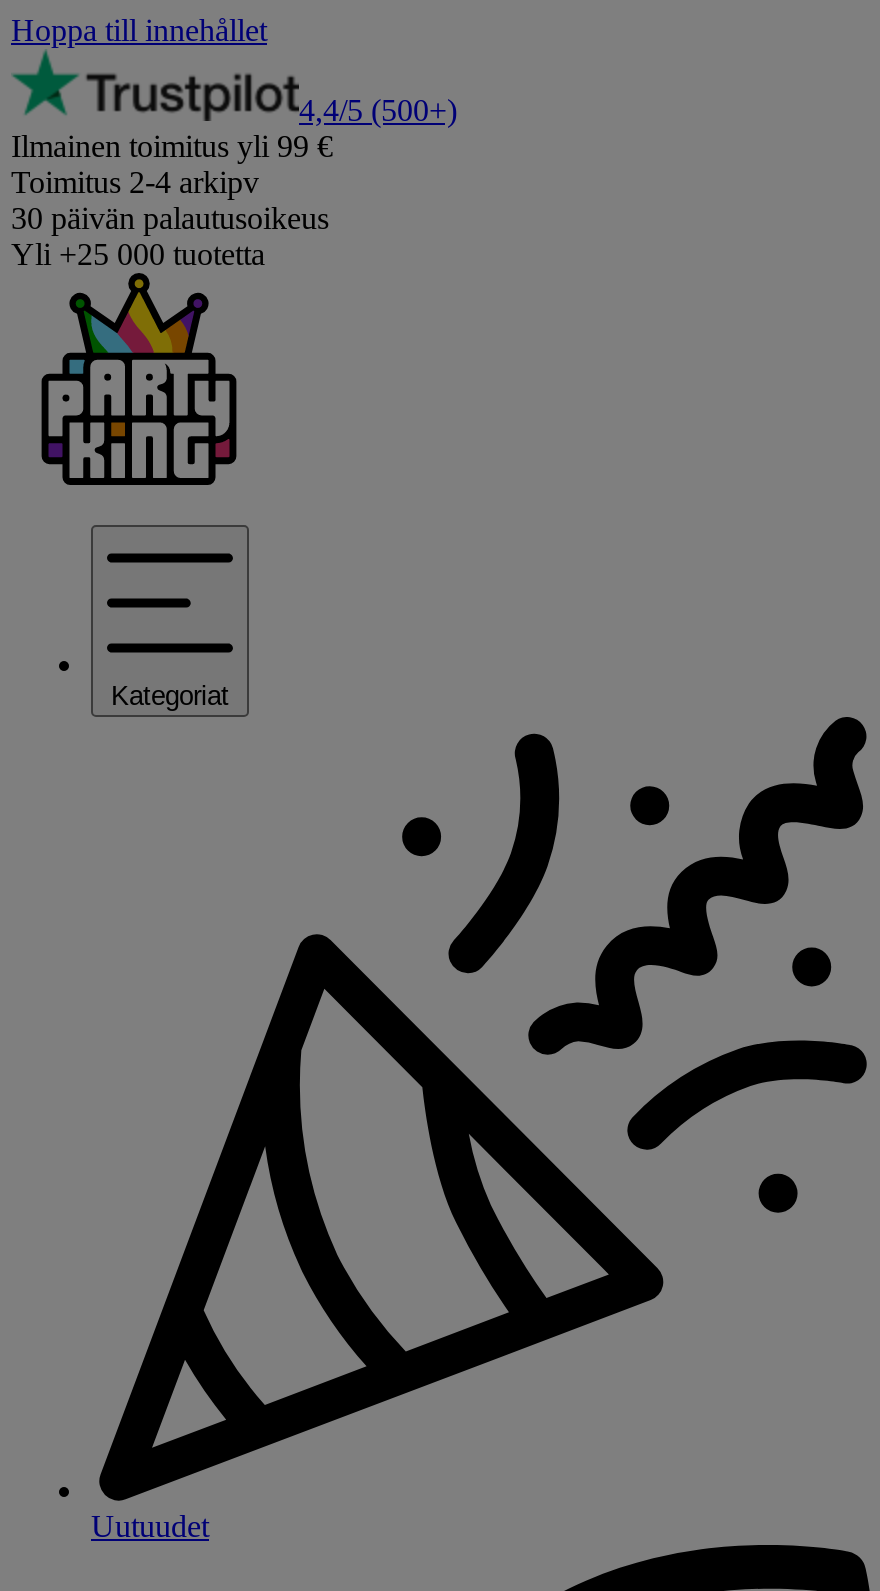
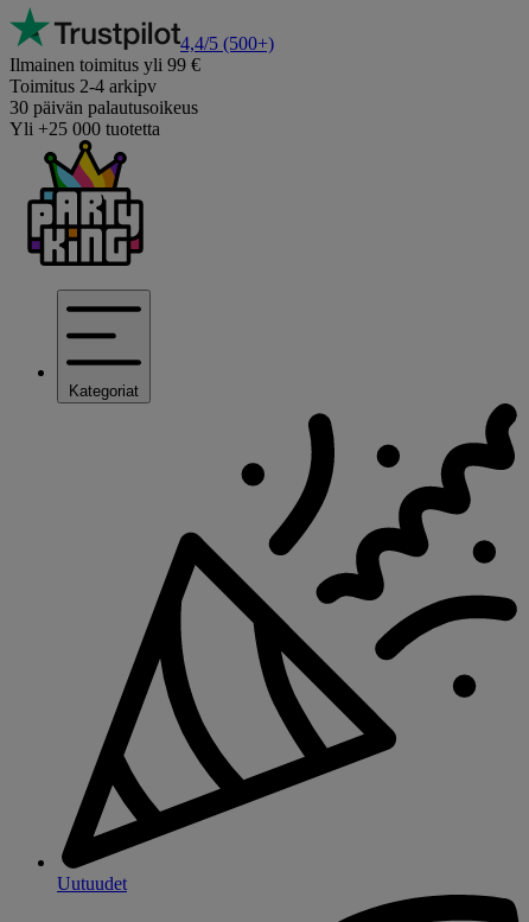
- Hoppa till innehållet
